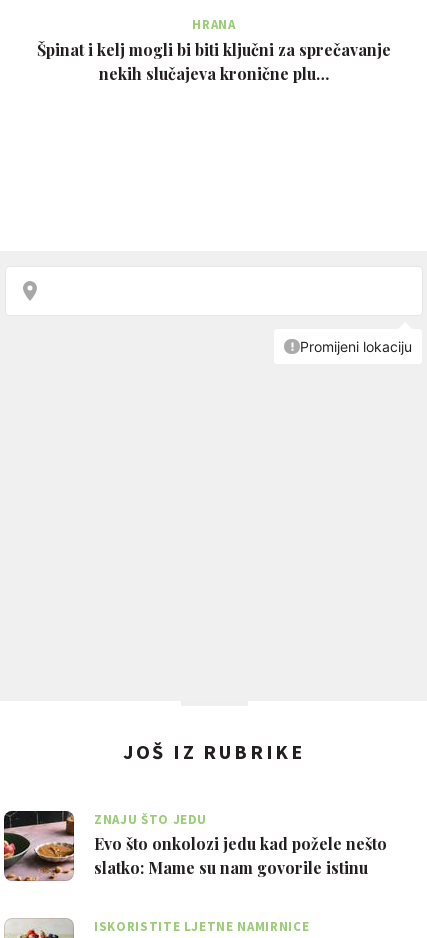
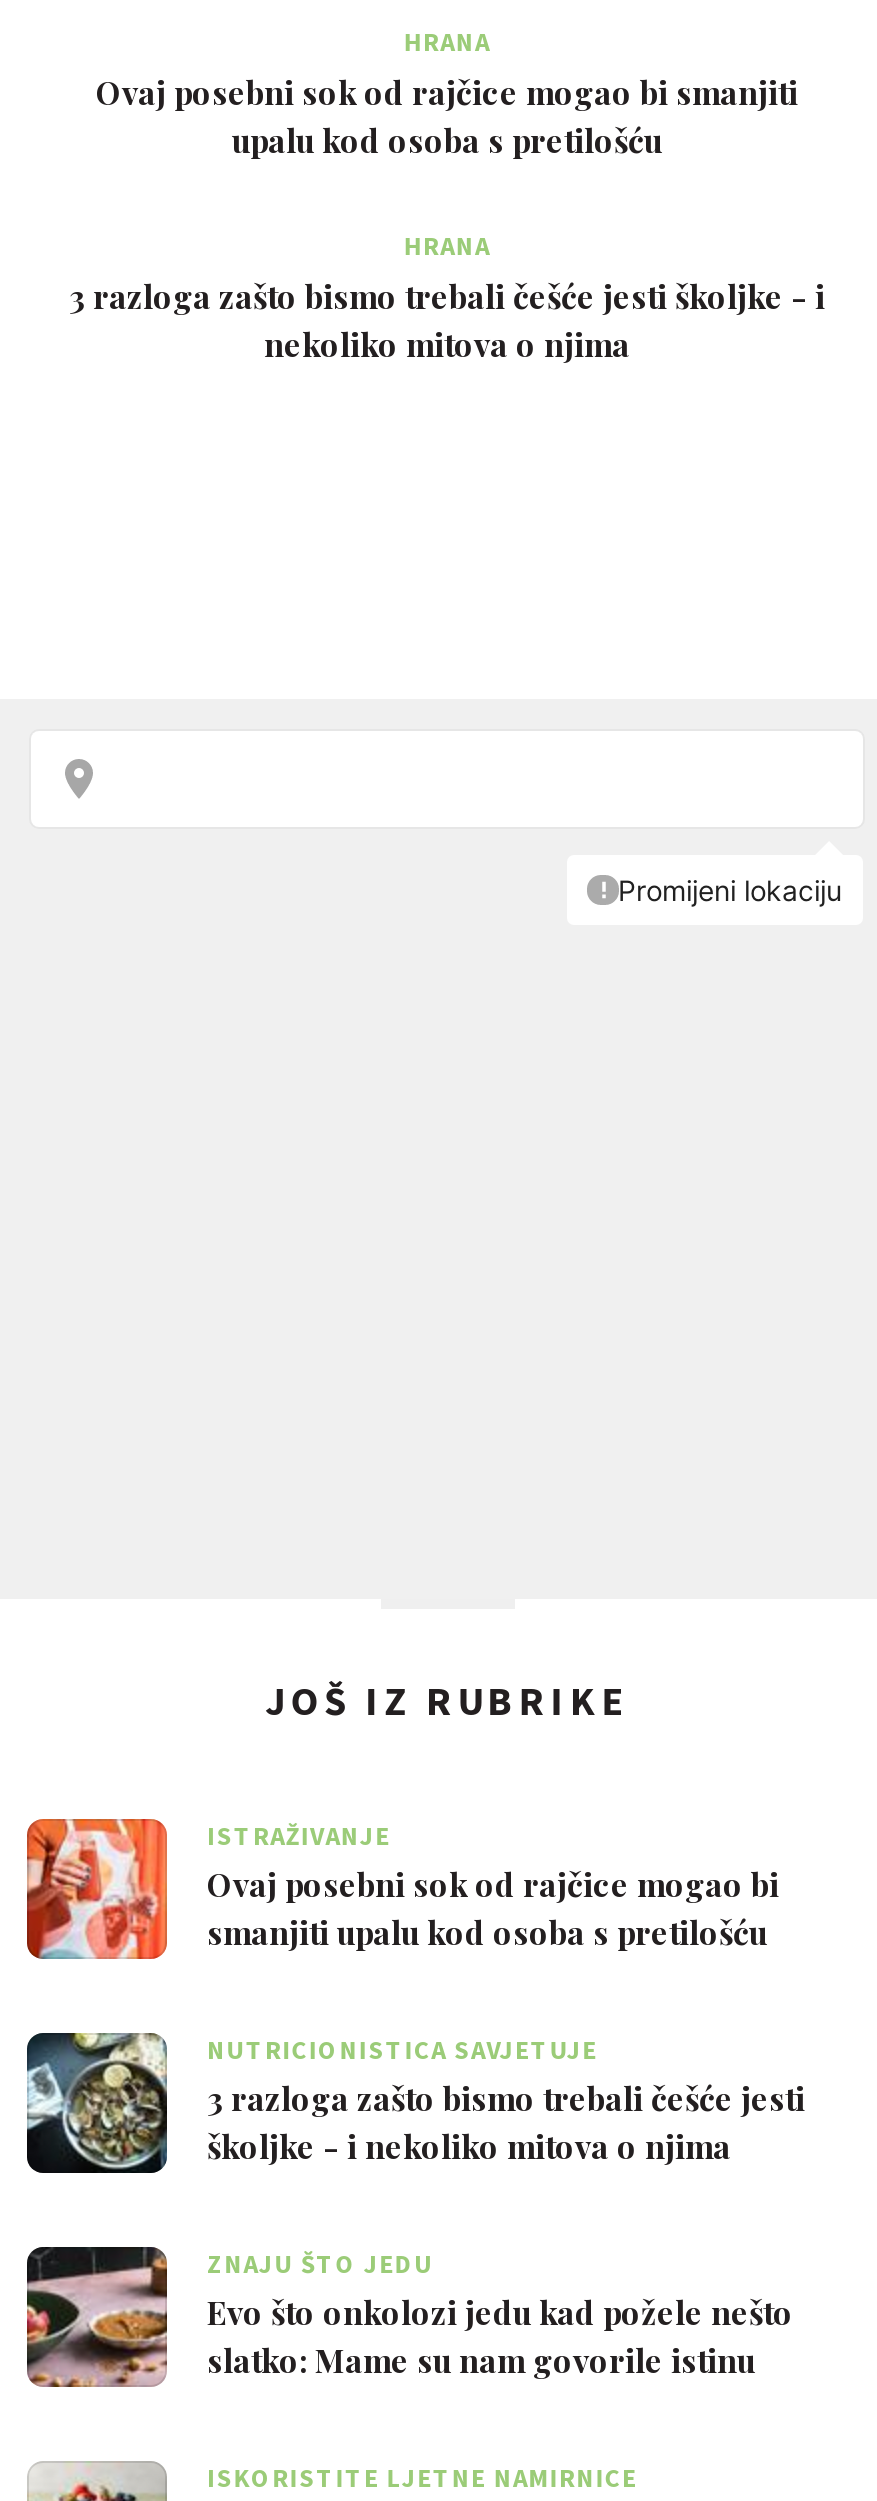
- Špinat i kelj mogli bi biti ključni za sprečavanje
- nekih slučajeva kronične plu…
+ Ovaj posebni sok od rajčice mogao bi smanjiti
+ upalu kod osoba s pretilošću
+ HRANA
+ 3 razloga zašto bismo trebali češće jesti školjke - i
+ nekoliko mitova o njima

+ [image]
+ ISTRAŽIVANJE
+ Ovaj posebni sok od rajčice mogao bi
+ smanjiti upalu kod osoba s pretilošću
+ NUTRICIONISTICA SAVJETUJE
+ 3 razloga zašto bismo trebali češće jesti
+ školjke - i nekoliko mitova o njima

+ [image]
